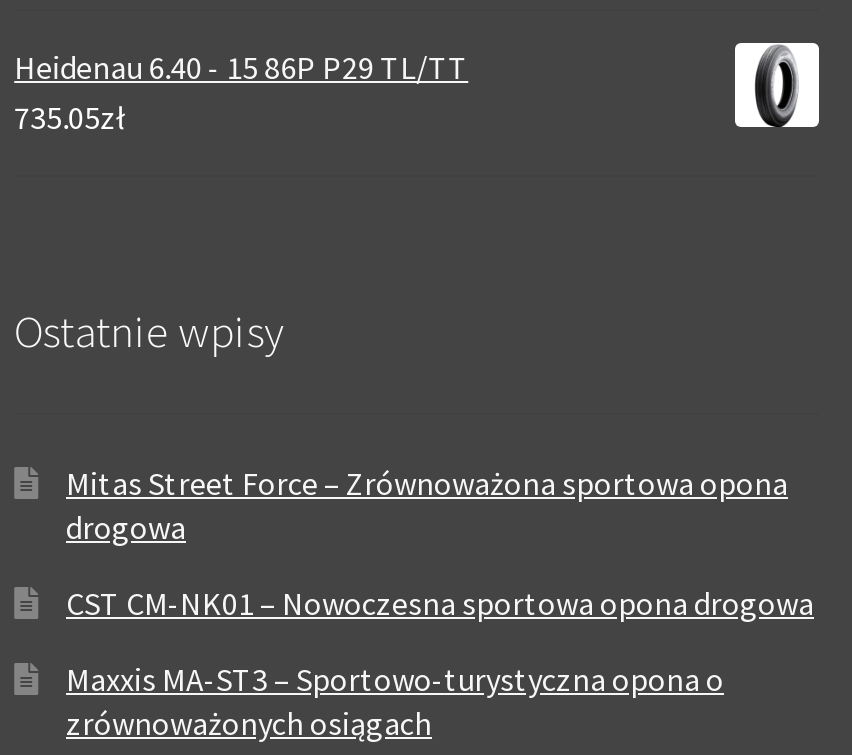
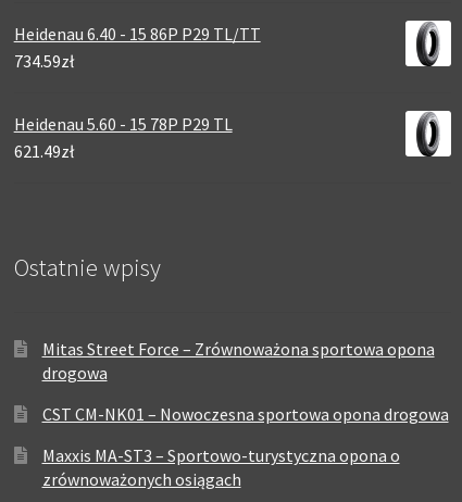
- 735.05zł
+ 734.59zł
+ Heidenau 5.60 - 15 78P P29 TL
+ 621.49zł
